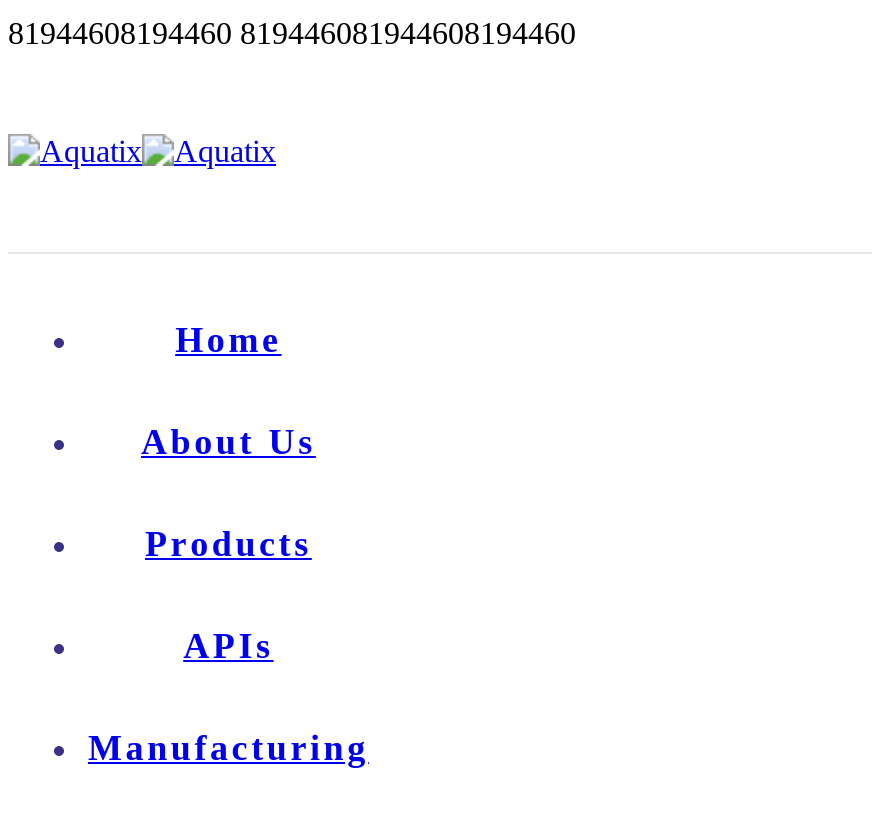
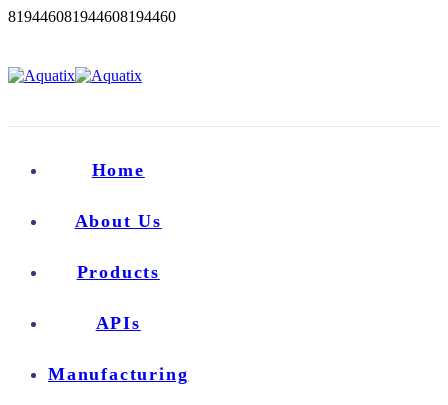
- 81944608194460 819446081944608194460
+ 819446081944608194460
